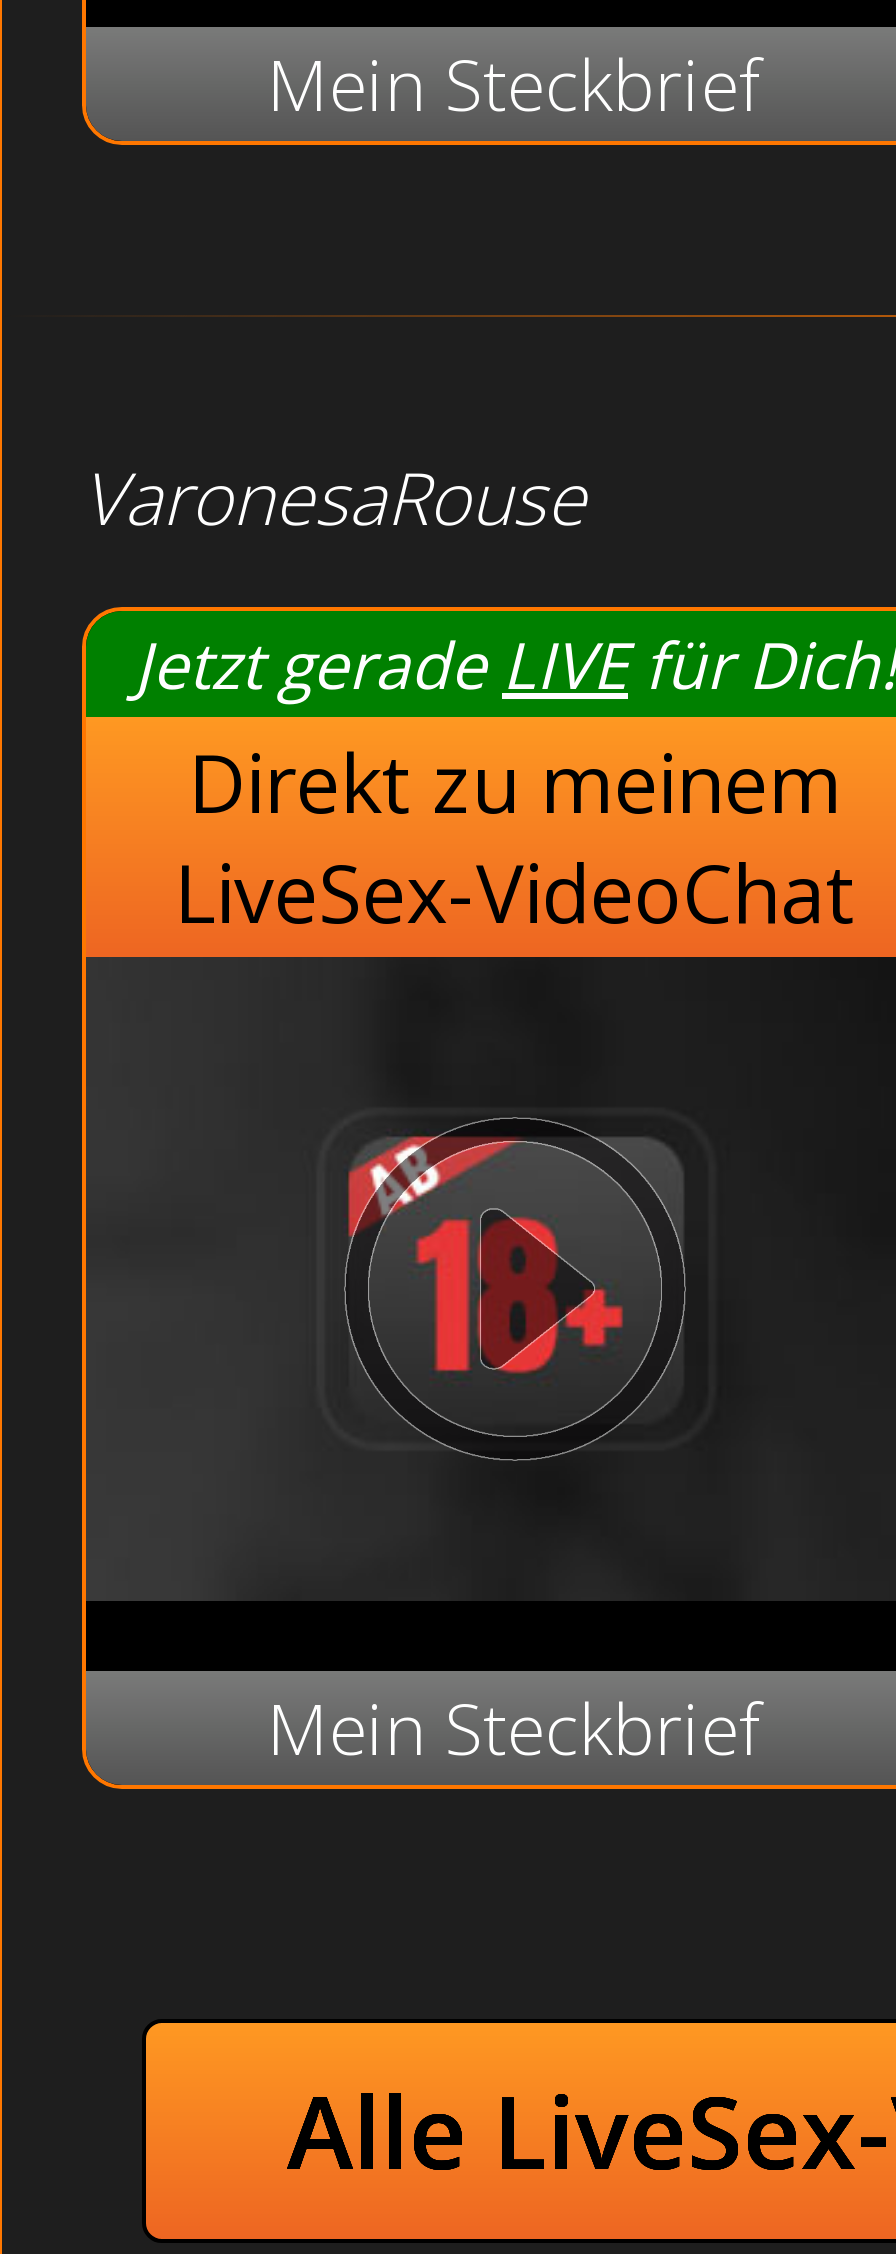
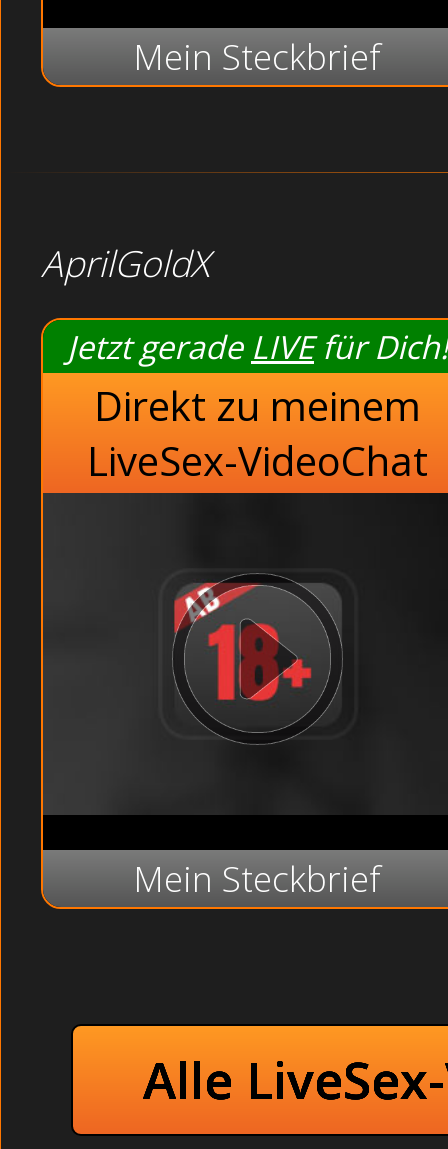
- VaronesaRouse
+ AprilGoldX
